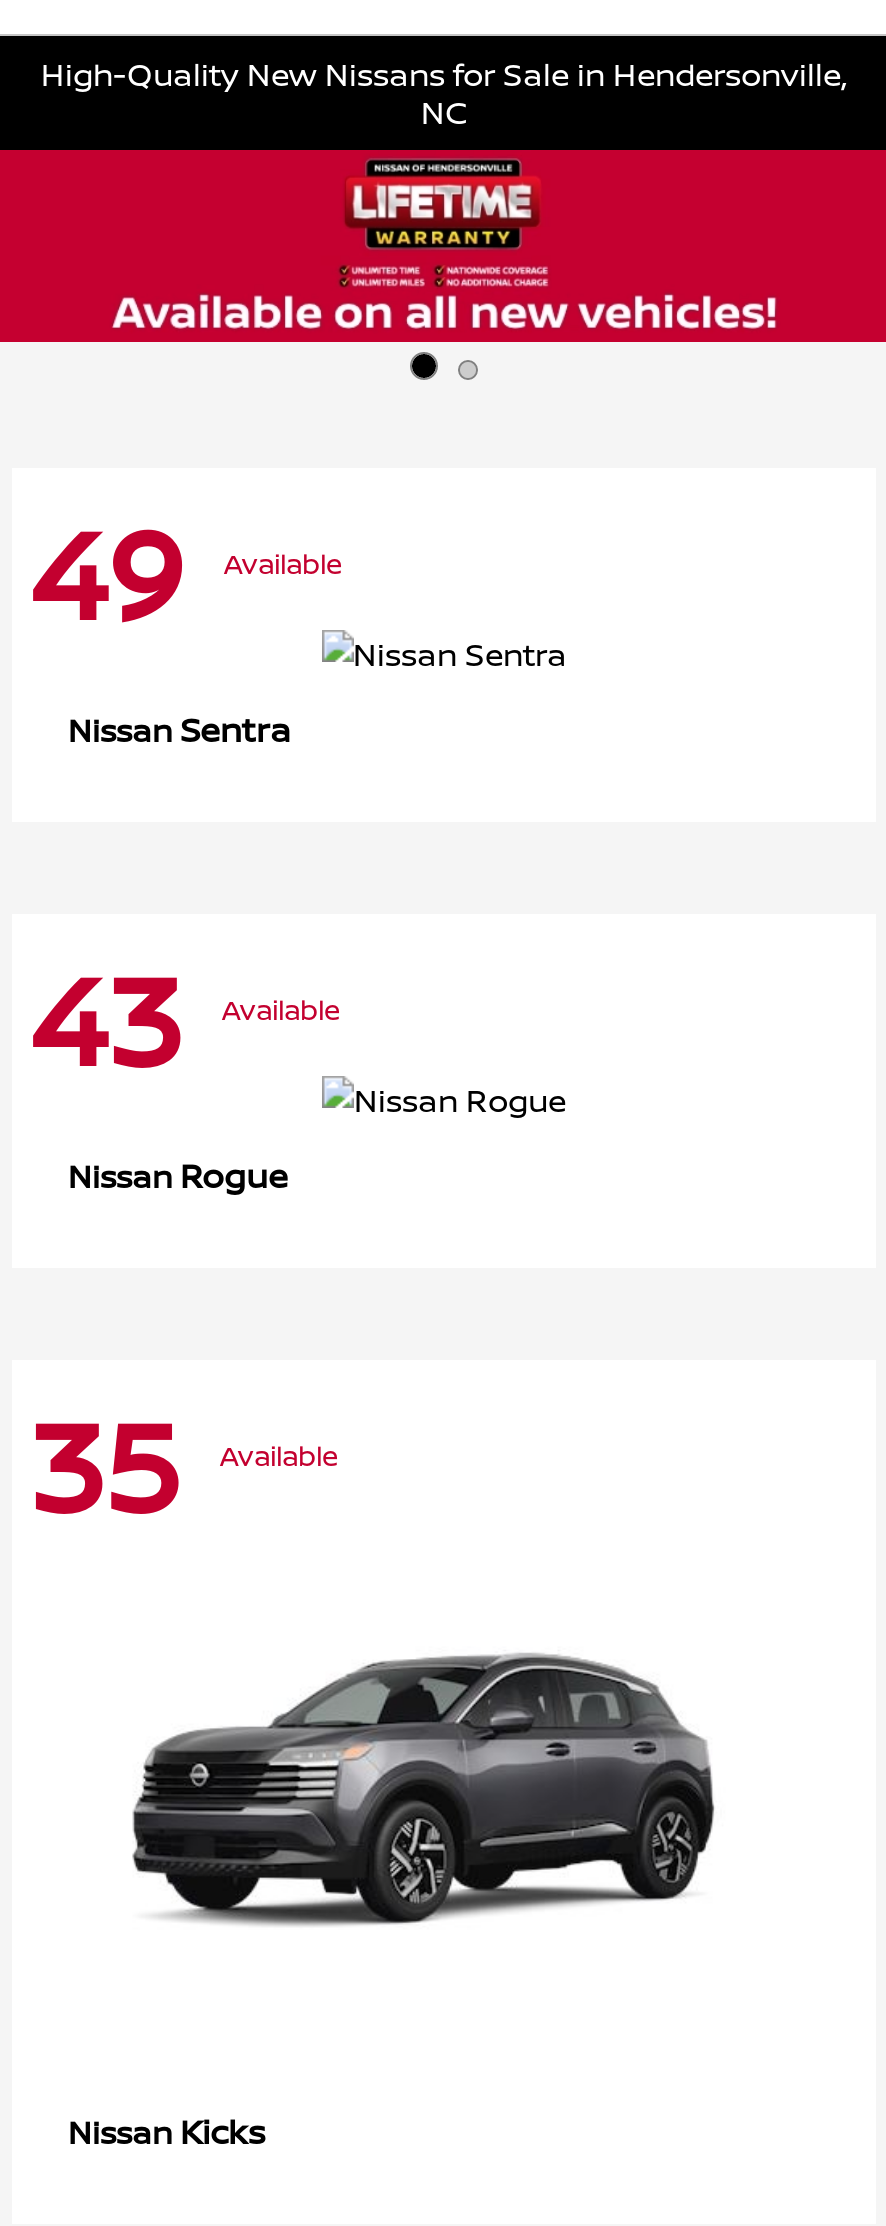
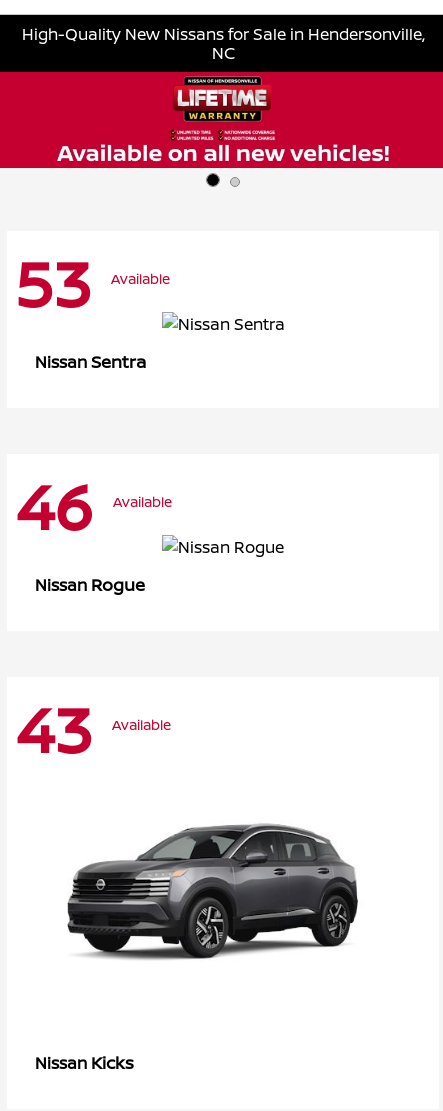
- 49 Available
+ 53 Available

- 43 Available
+ 46 Available

- 35 Available
+ 43 Available
